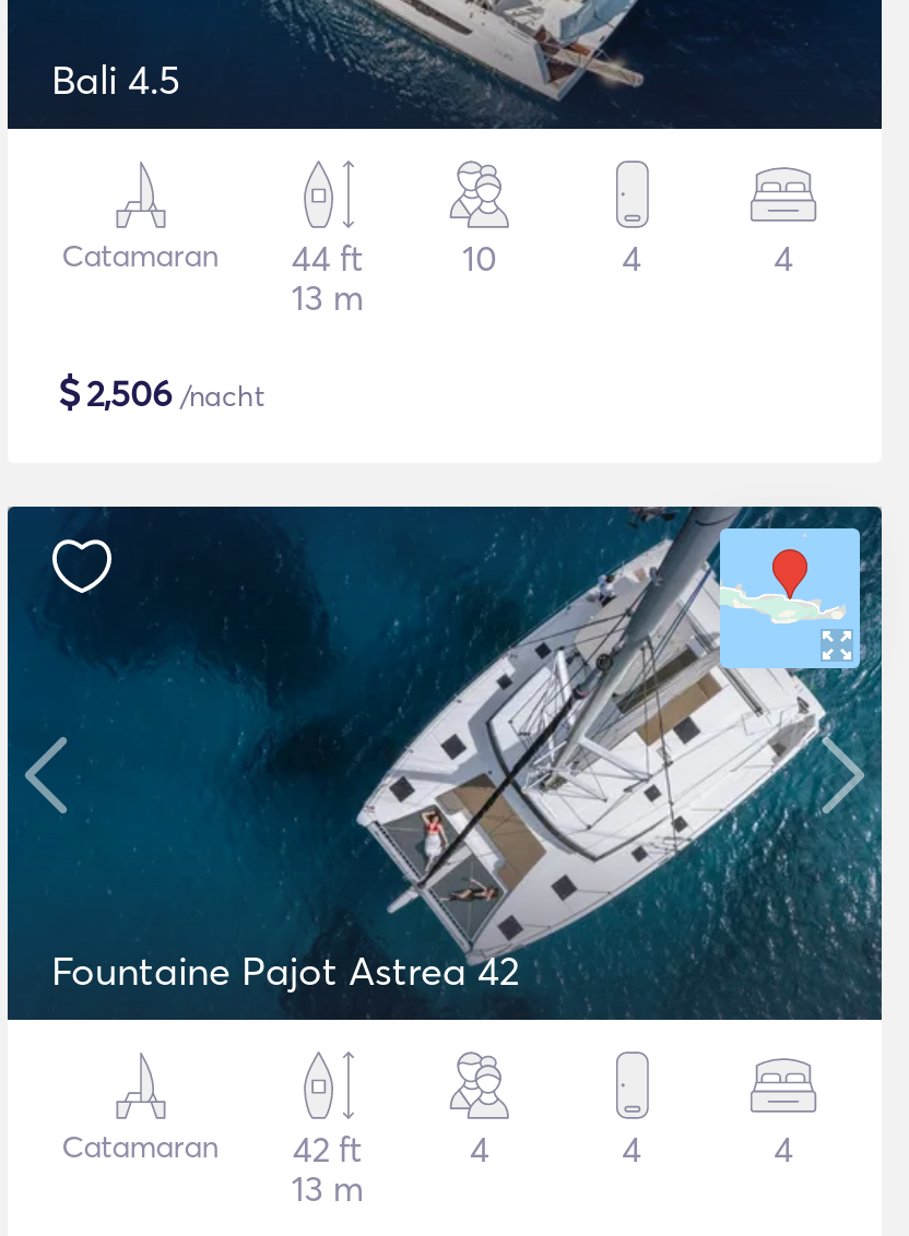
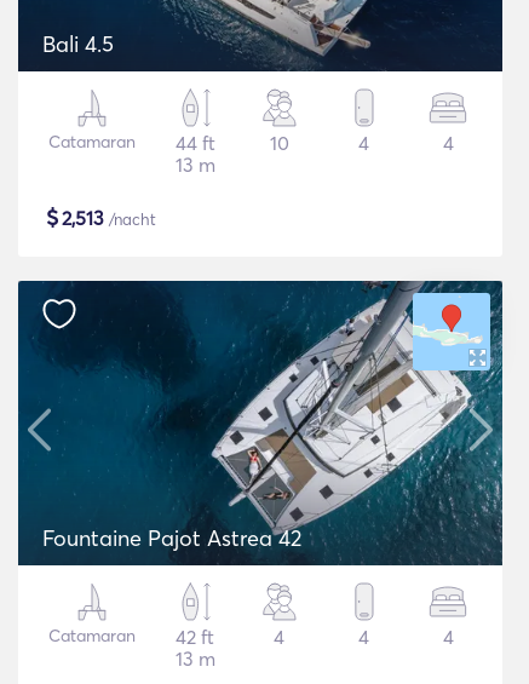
- $2,506 /nacht
+ $2,513 /nacht
